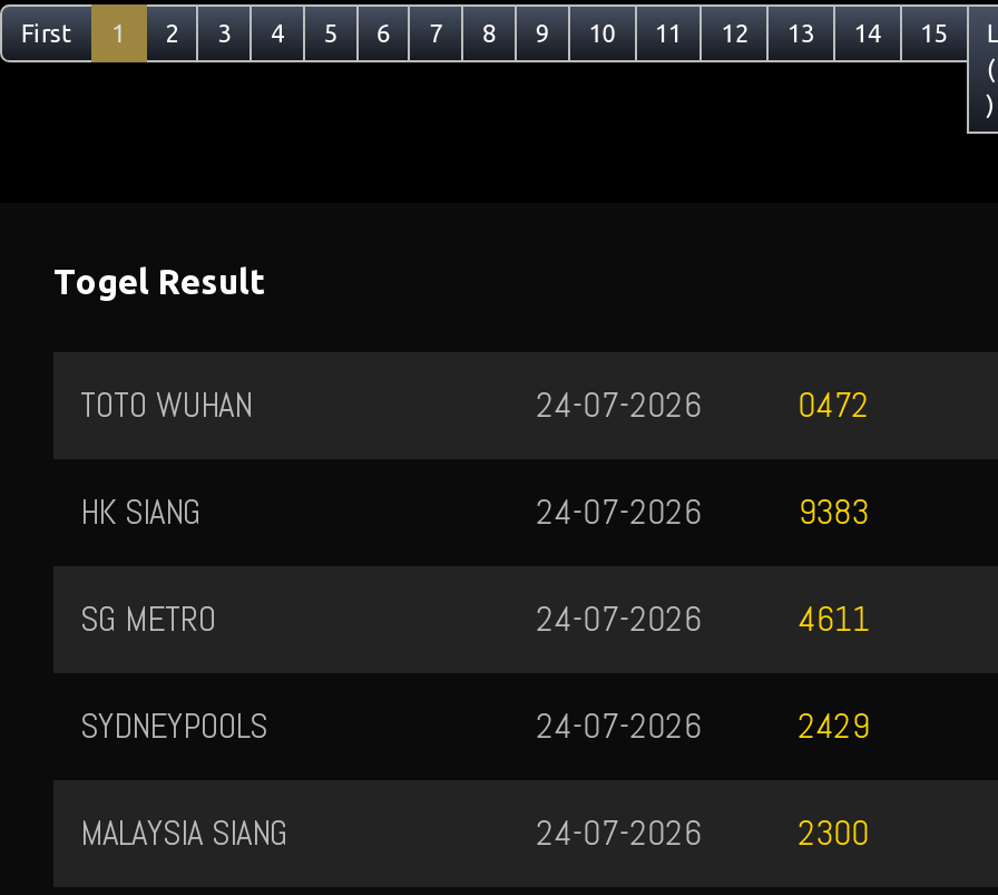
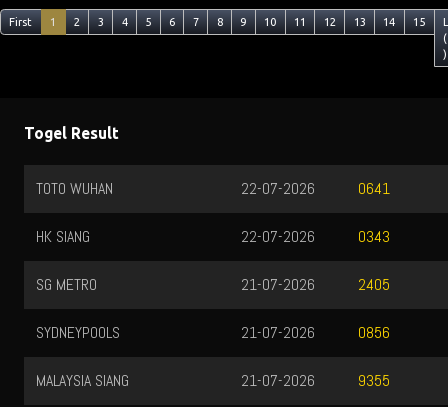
- 24-07-2026
+ 22-07-2026

- 0472
+ 0641

- 24-07-2026
+ 22-07-2026

- 9383
+ 0343

- 24-07-2026
+ 21-07-2026

- 4611
+ 2405

- 24-07-2026
+ 21-07-2026

- 2429
+ 0856

- 24-07-2026
+ 21-07-2026

- 2300
+ 9355
